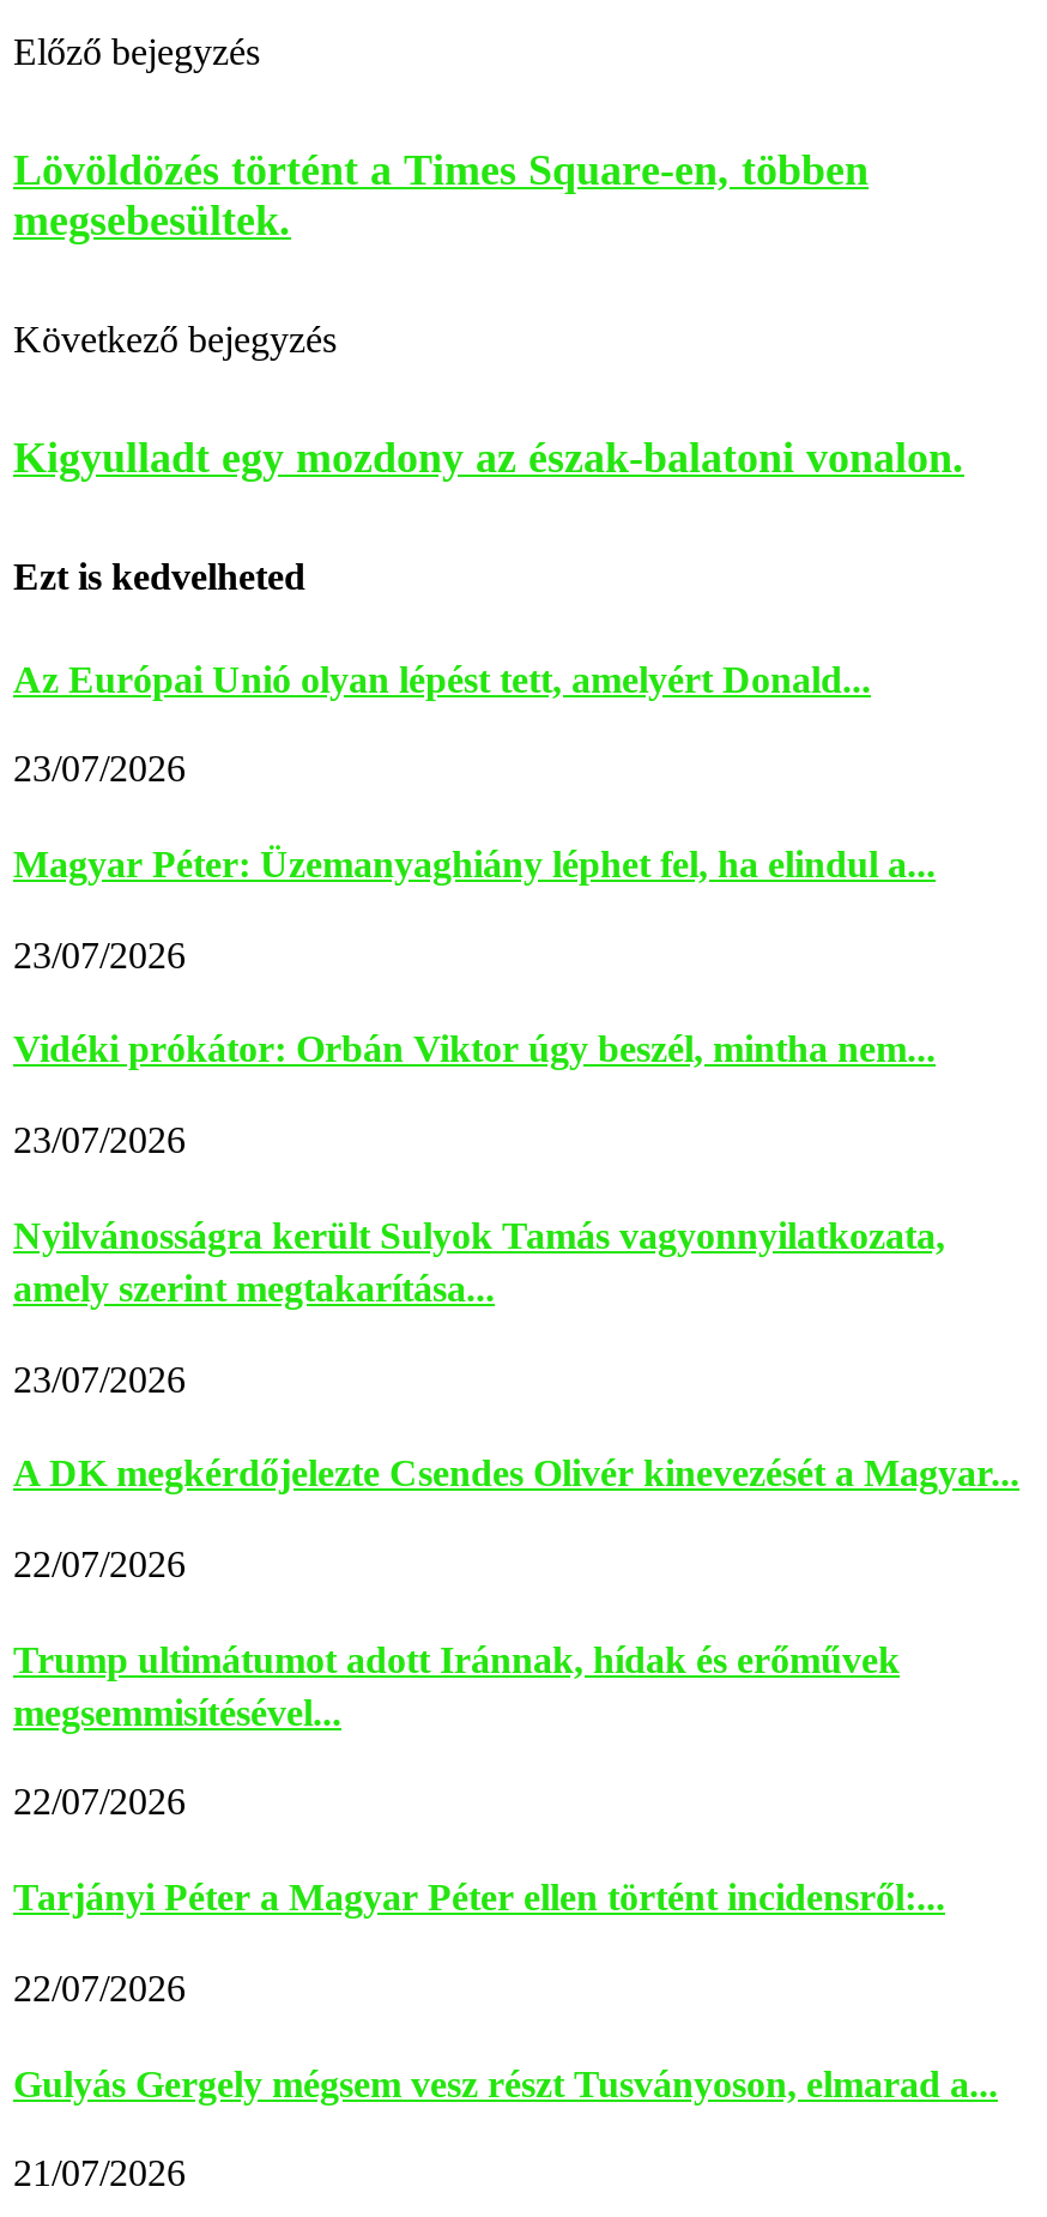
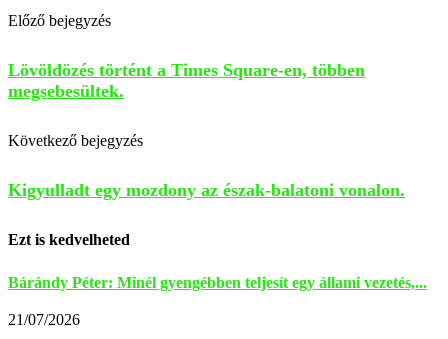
- Az Európai Unió olyan lépést tett, amelyért Donald...
- 23/07/2026
- Magyar Péter: Üzemanyaghiány léphet fel, ha elindul a...
- 23/07/2026
- Vidéki prókátor: Orbán Viktor úgy beszél, mintha nem...
- 23/07/2026
- Nyilvánosságra került Sulyok Tamás vagyonnyilatkozata,
- amely szerint megtakarítása...
- 23/07/2026
- A DK megkérdőjelezte Csendes Olivér kinevezését a Magyar...
- 22/07/2026
- Trump ultimátumot adott Iránnak, hídak és erőművek
- megsemmisítésével...
- 22/07/2026
- Tarjányi Péter a Magyar Péter ellen történt incidensről:...
- 22/07/2026
- Gulyás Gergely mégsem vesz részt Tusványoson, elmarad a...
+ Bárándy Péter: Minél gyengébben teljesít egy állami vezetés,...
